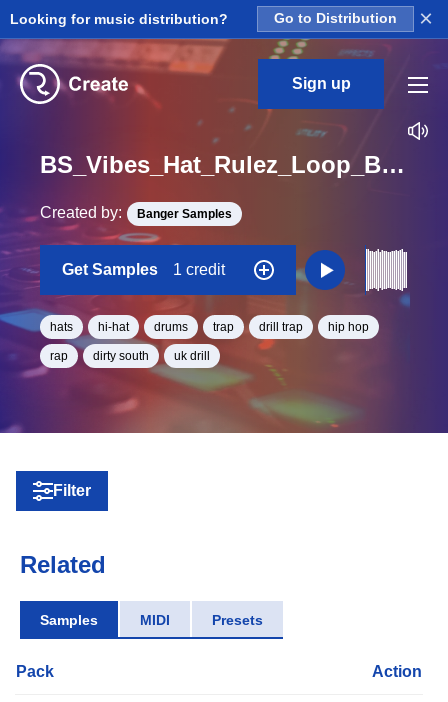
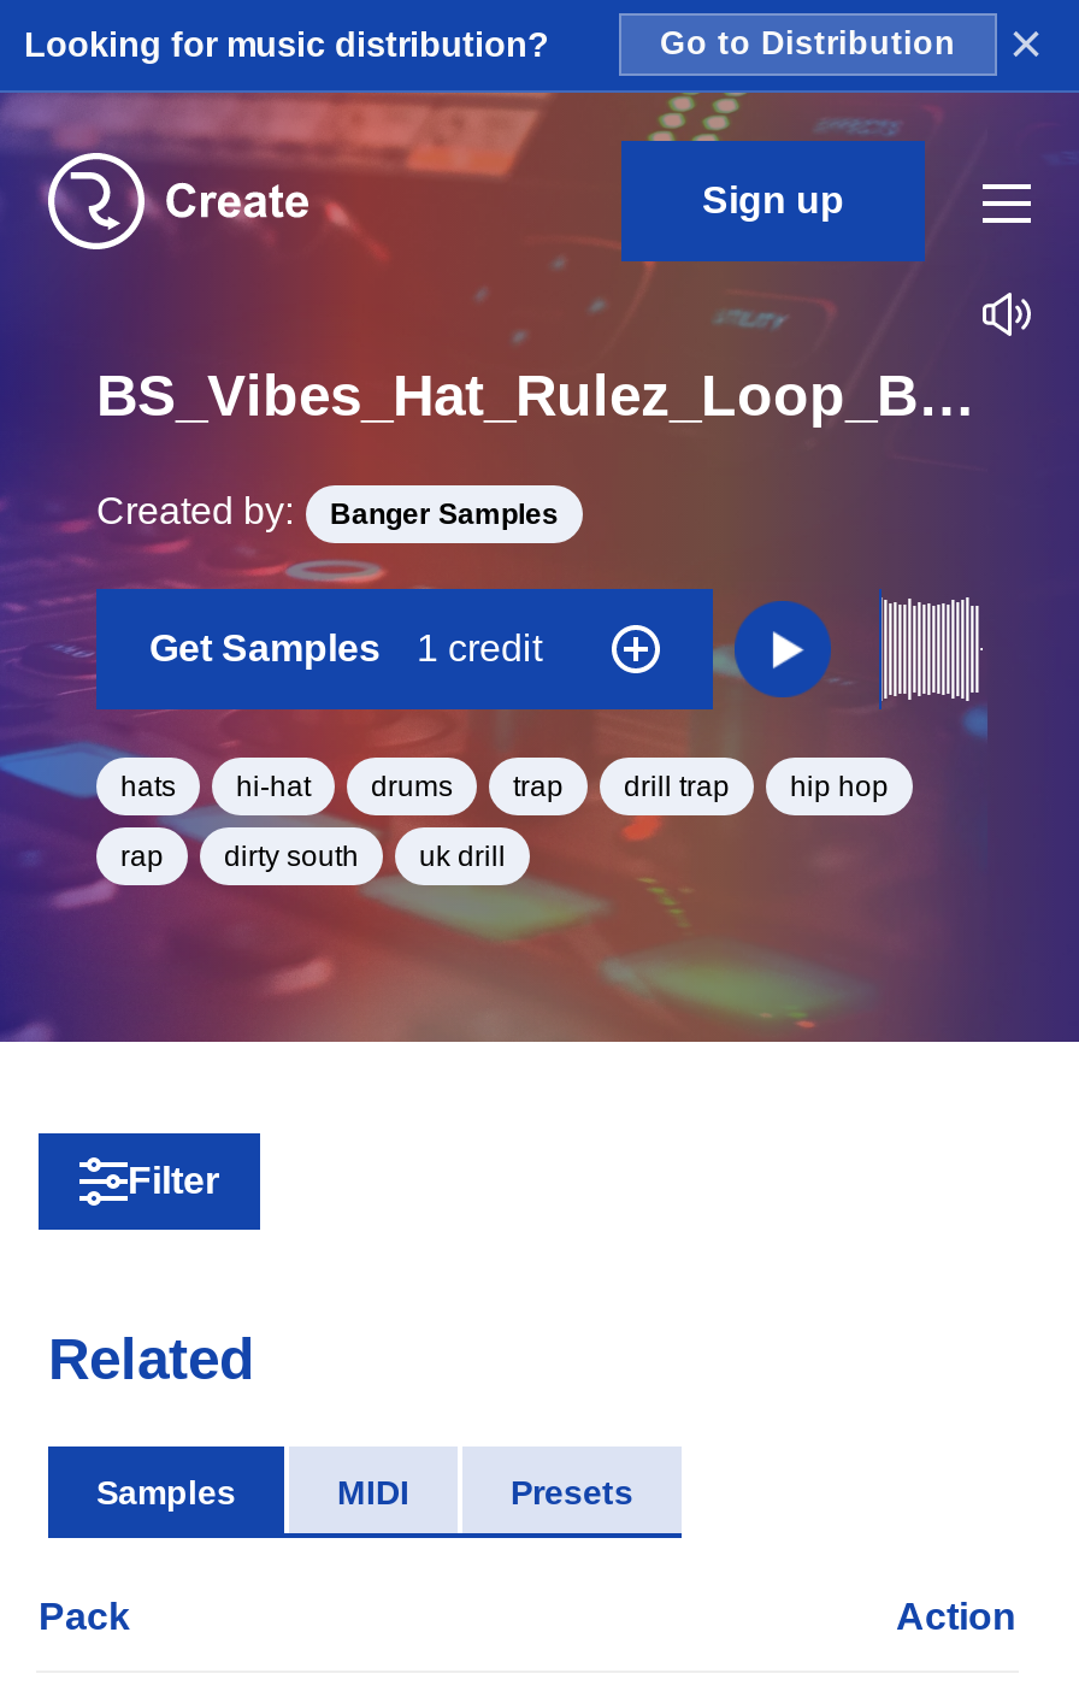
- [image]
